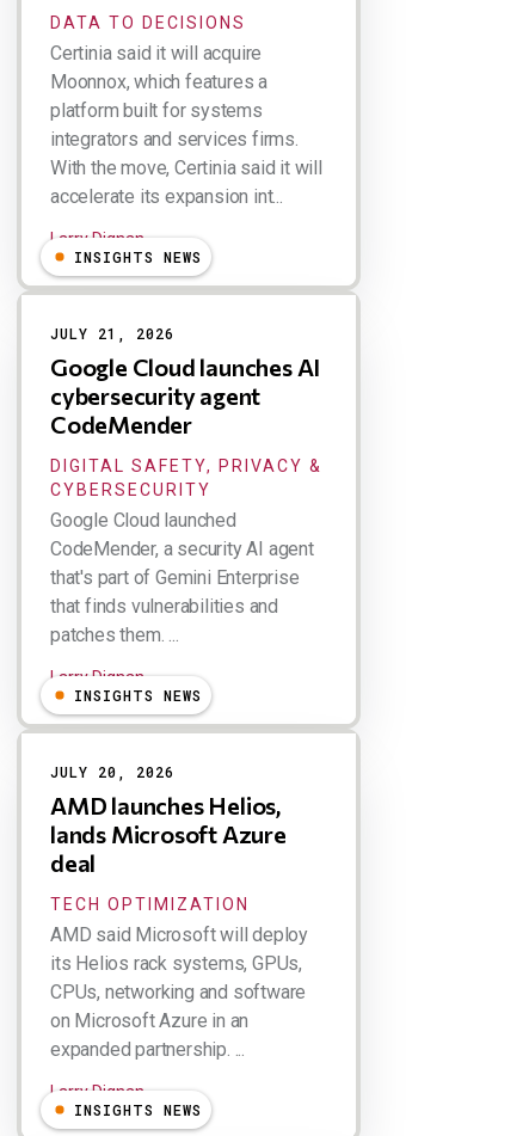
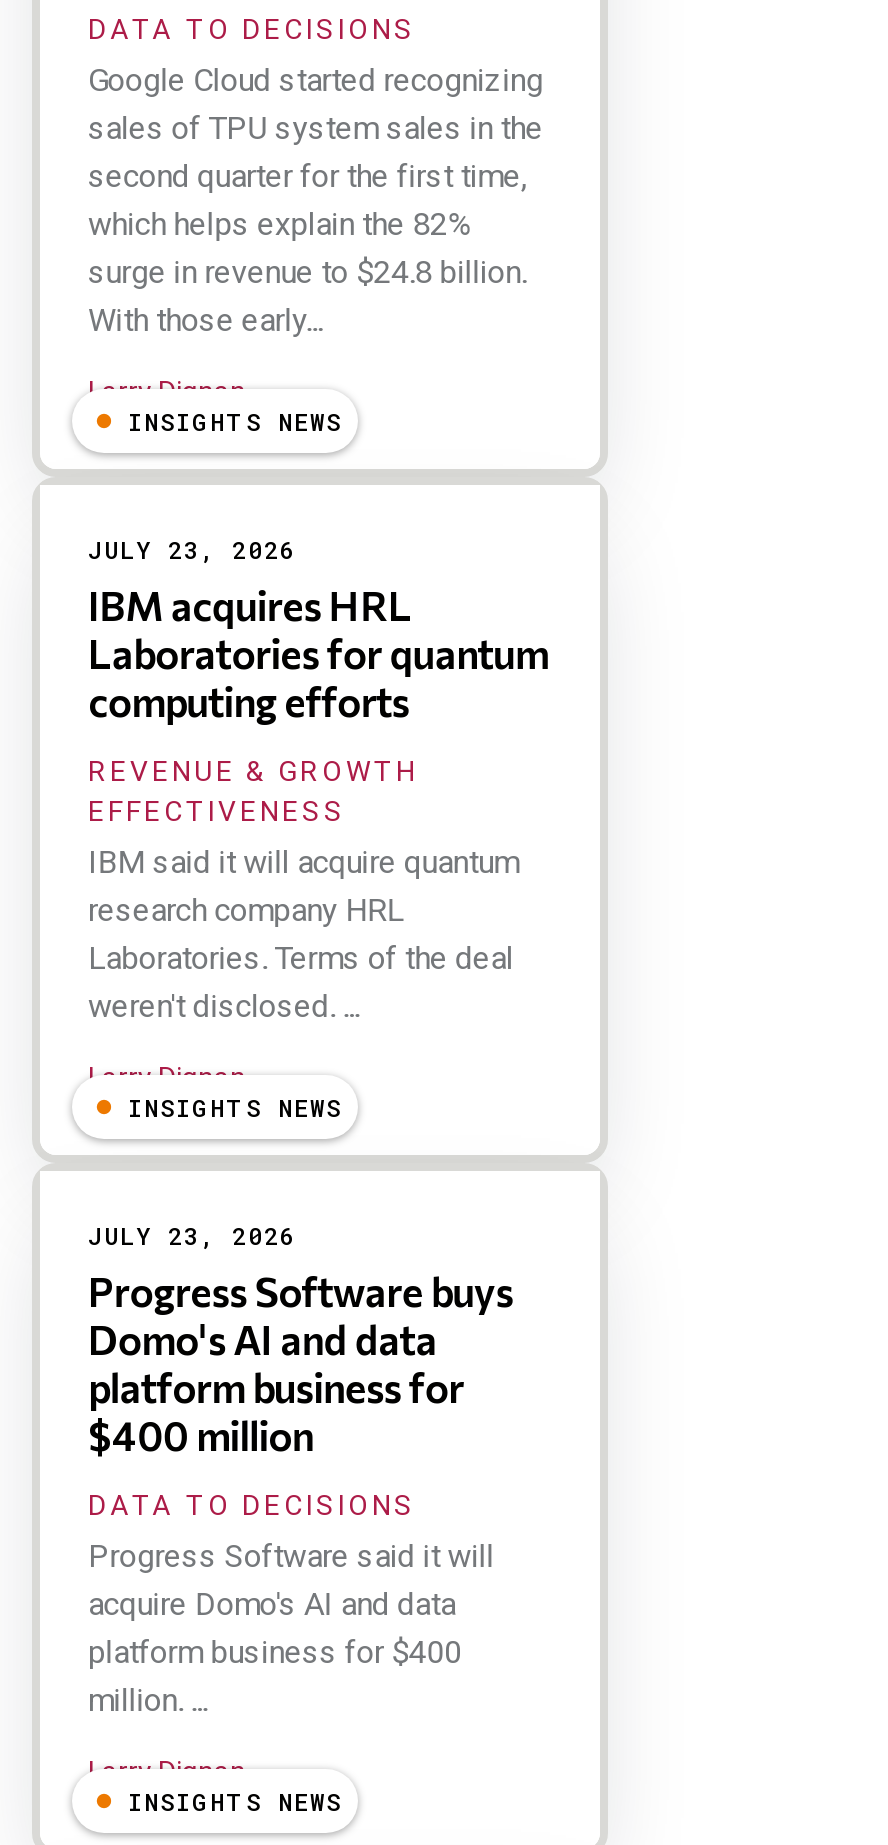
- Certinia said it will acquire
- Moonnox, which features a
- platform built for systems
- integrators and services firms.
- With the move, Certinia said it will
- accelerate its expansion int...
+ Google Cloud started recognizing
+ sales of TPU system sales in the
+ second quarter for the first time,
+ which helps explain the 82%
+ surge in revenue to $24.8 billion.
+ With those early...

- JULY 21, 2026
- Google Cloud launches AI
- cybersecurity agent
- CodeMender
+ JULY 23, 2026
+ IBM acquires HRL
+ Laboratories for quantum
+ computing efforts

- DIGITAL SAFETY, PRIVACY &
- CYBERSECURITY
- Google Cloud launched
- CodeMender, a security AI agent
- that's part of Gemini Enterprise
- that finds vulnerabilities and
- patches them. ...
+ REVENUE & GROWTH
+ EFFECTIVENESS
+ IBM said it will acquire quantum
+ research company HRL
+ Laboratories. Terms of the deal
+ weren't disclosed. ...

- JULY 20, 2026
- AMD launches Helios,
- lands Microsoft Azure
- deal
+ JULY 23, 2026
+ Progress Software buys
+ Domo's AI and data
+ platform business for
+ $400 million

- TECH OPTIMIZATION
- AMD said Microsoft will deploy
- its Helios rack systems, GPUs,
- CPUs, networking and software
- on Microsoft Azure in an
- expanded partnership. ...
+ DATA TO DECISIONS
+ Progress Software said it will
+ acquire Domo's AI and data
+ platform business for $400
+ million. ...
